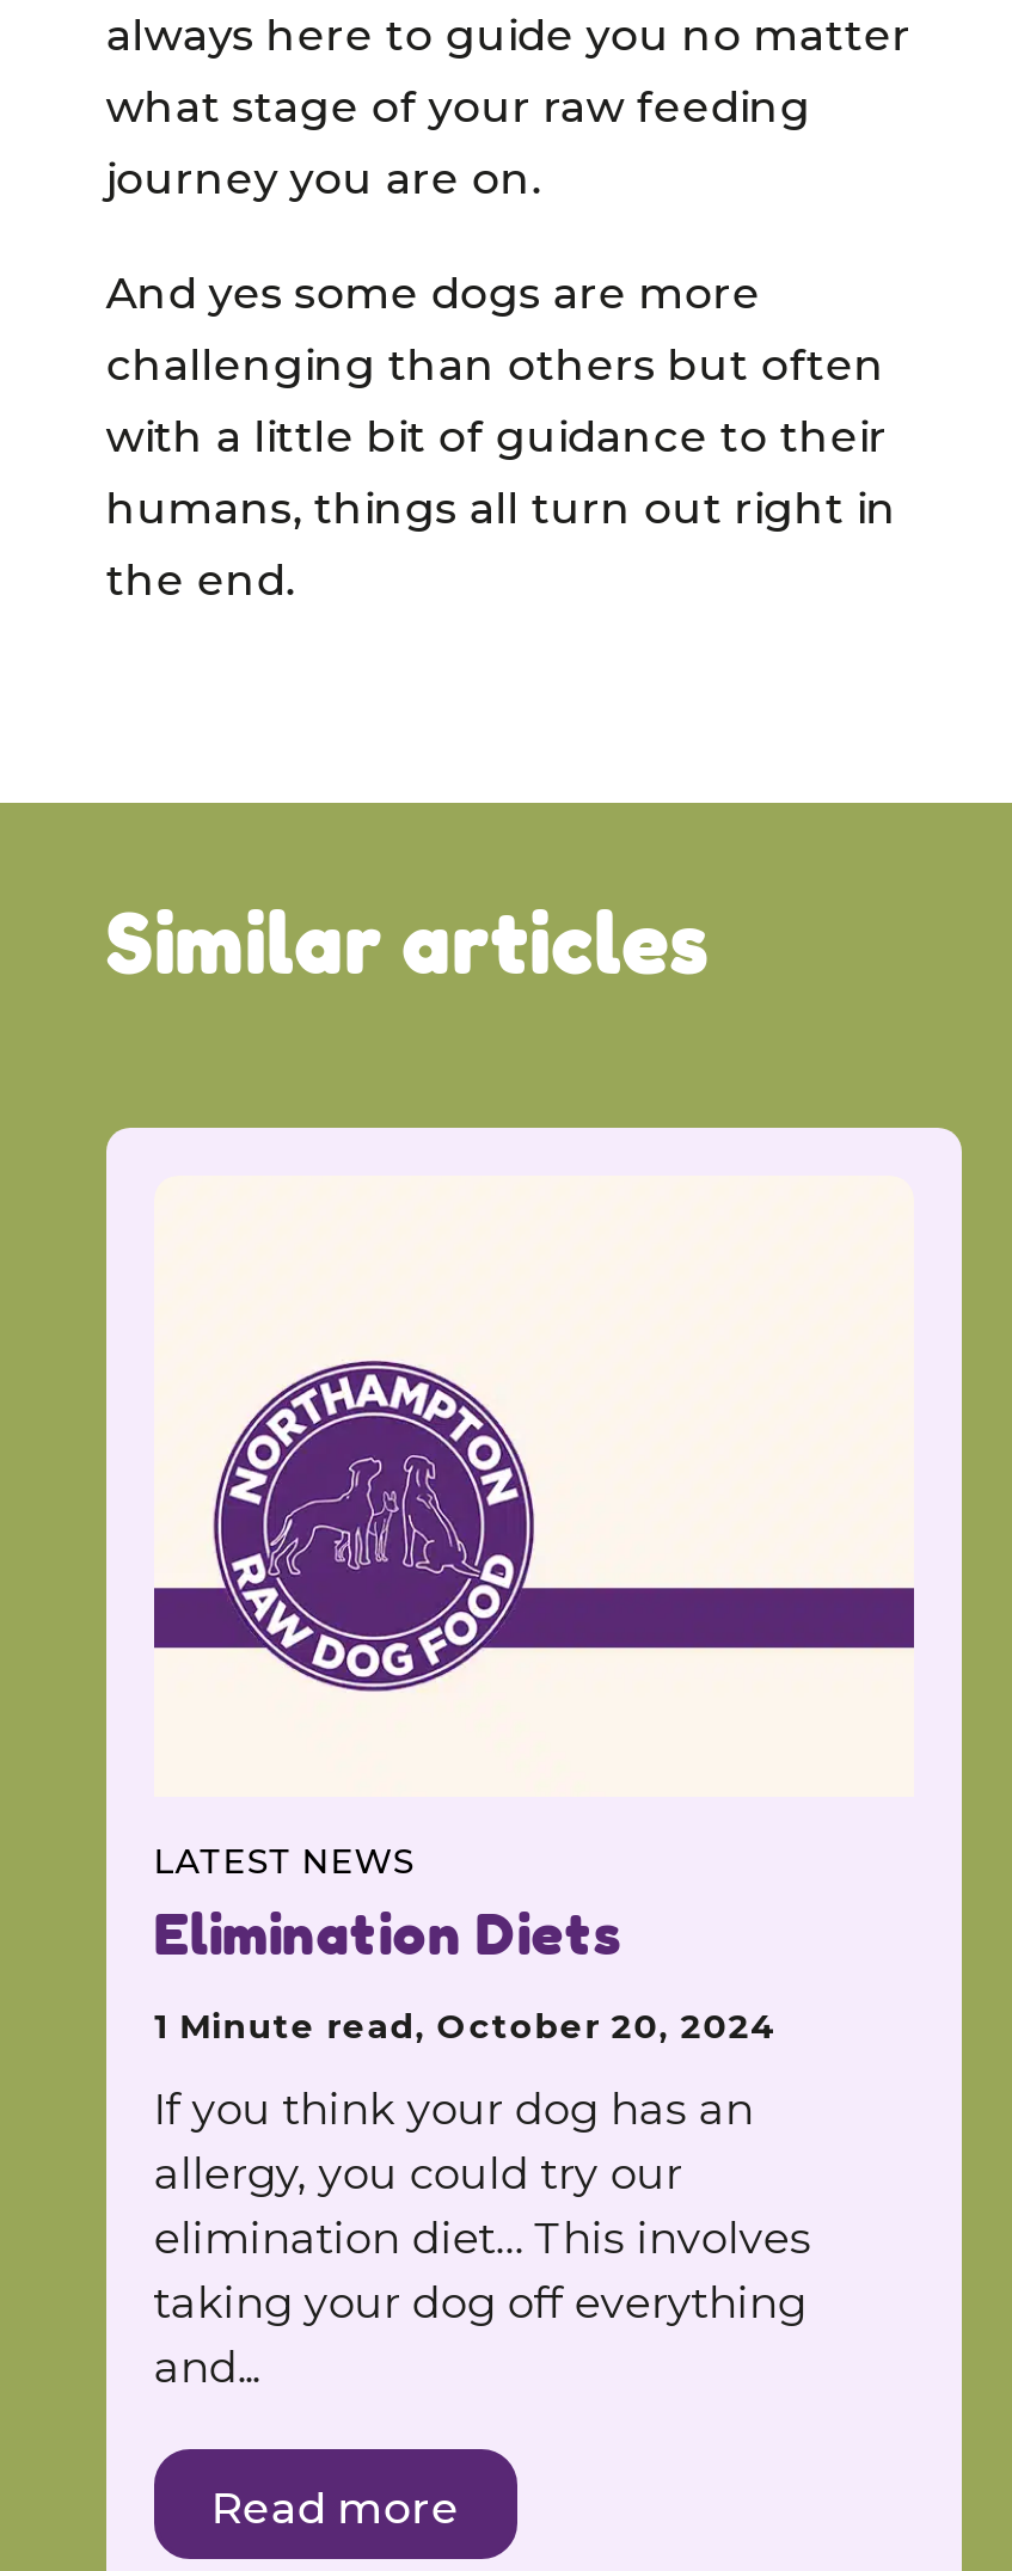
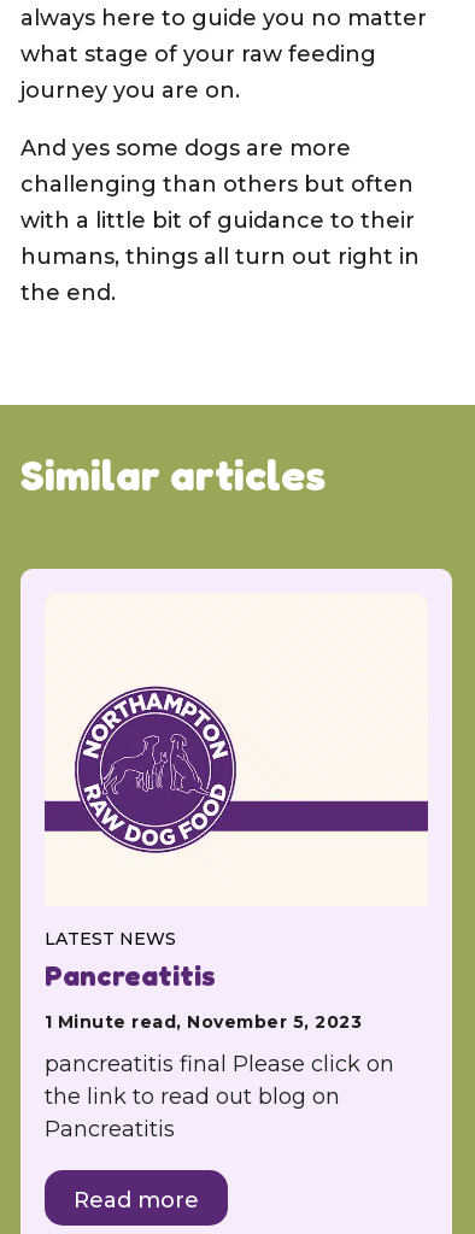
- Elimination Diets
+ Pancreatitis

- 1 Minute read, October 20, 2024
+ 1 Minute read, November 5, 2023

- If you think your dog has an
- allergy, you could try our
- elimination diet… This involves
- taking your dog off everything
- and...
+ pancreatitis final Please click on
+ the link to read out blog on
+ Pancreatitis
